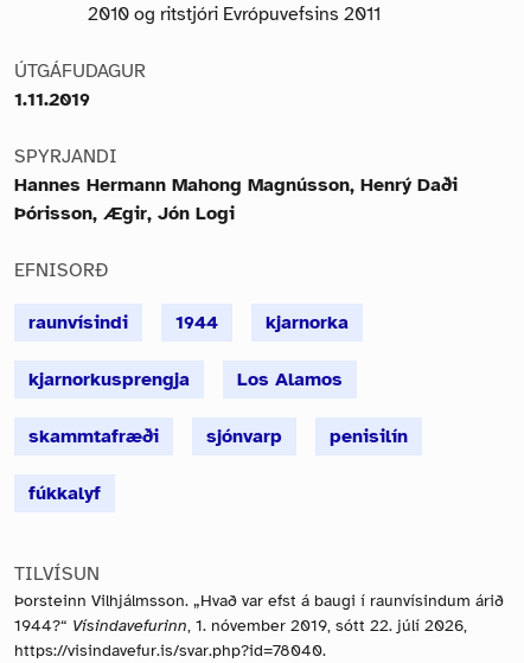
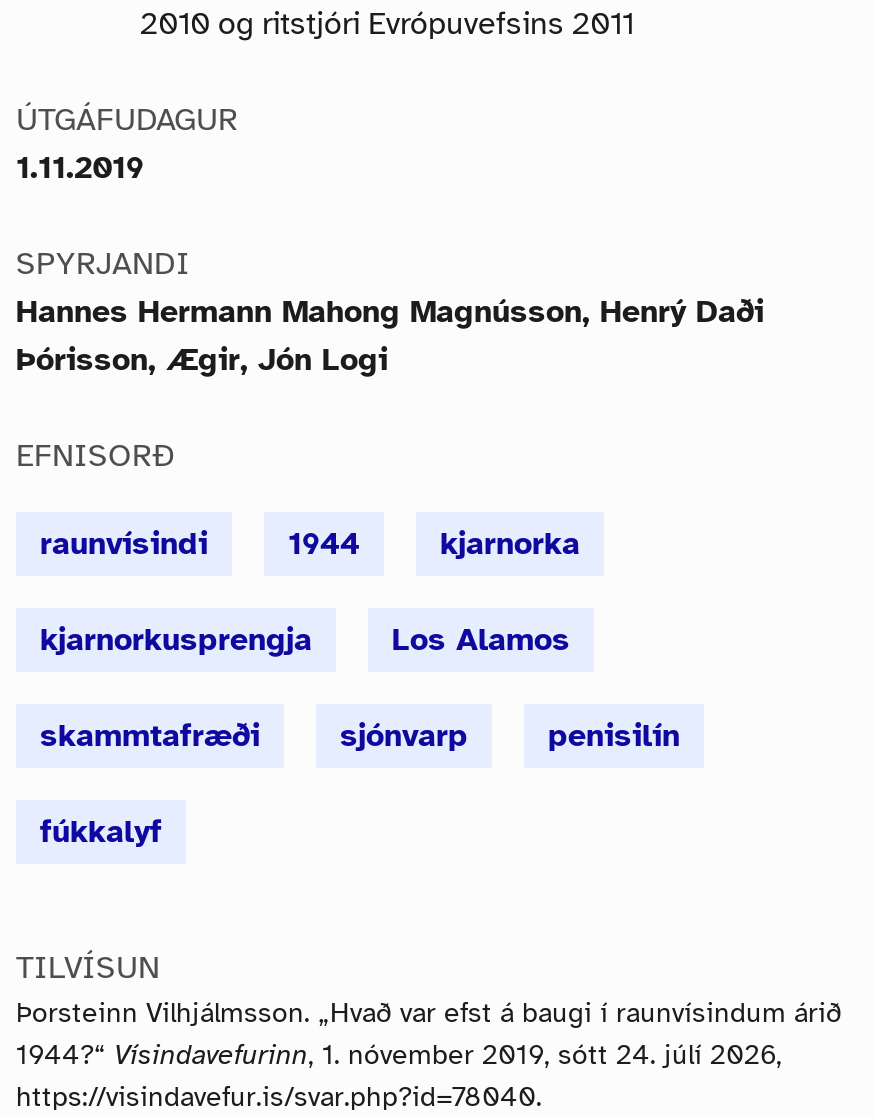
- 1944?“Vísindavefurinn, 1. nóvember 2019, sótt 22. júlí 2026,
+ 1944?“Vísindavefurinn, 1. nóvember 2019, sótt 24. júlí 2026,
